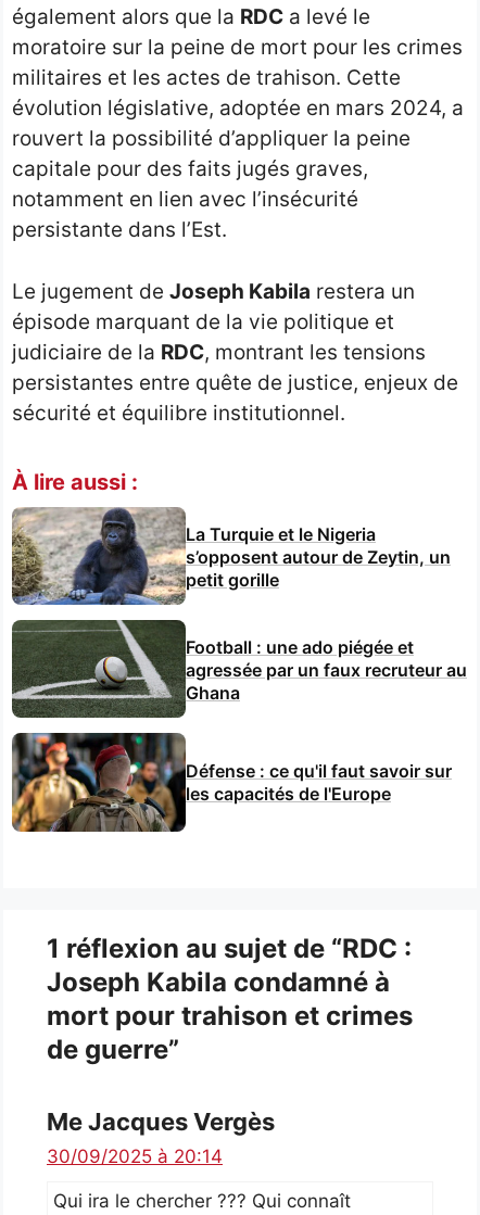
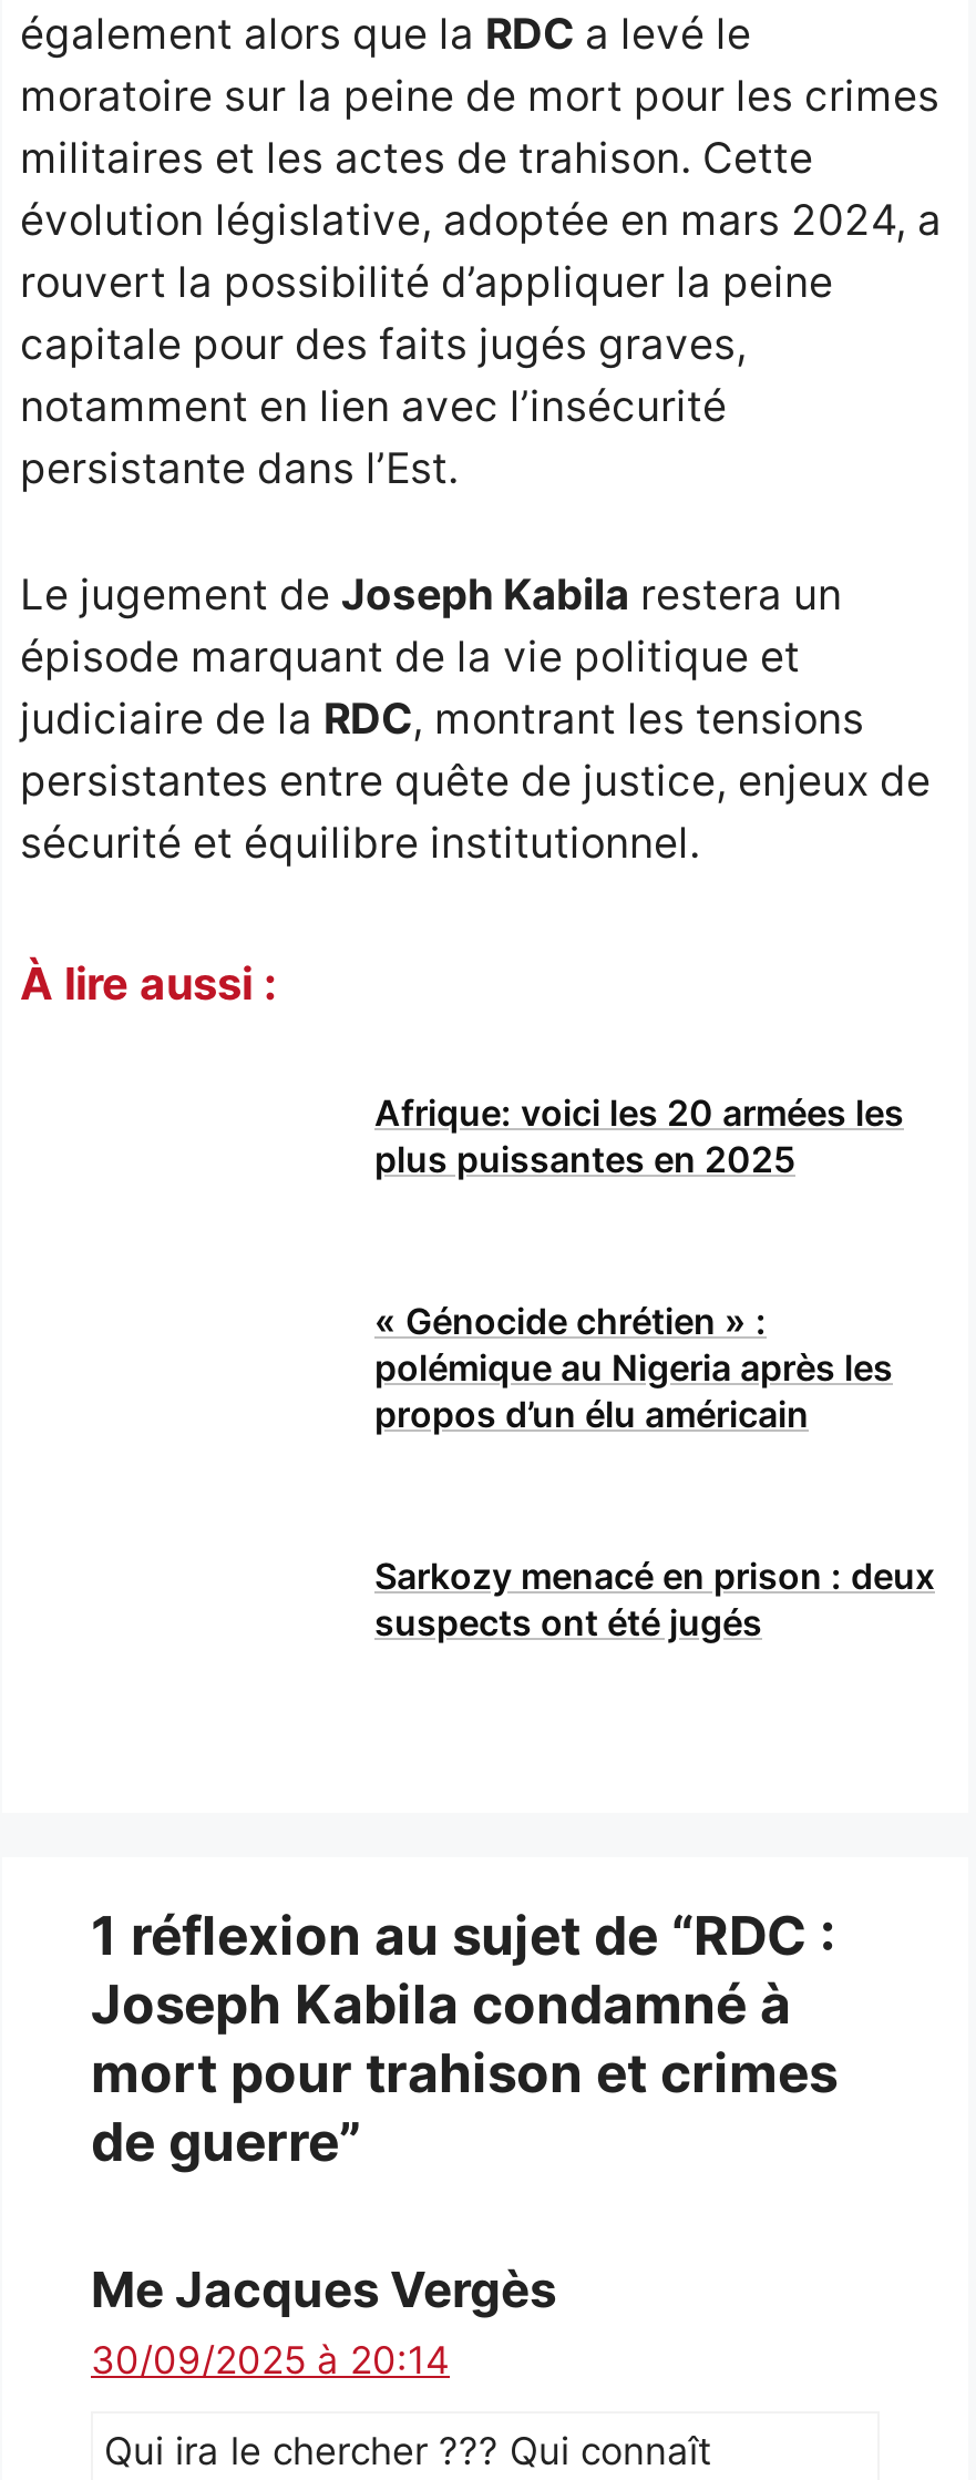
- [image]

- La Turquie et le Nigeria
- s’opposent autour de Zeytin, un
- petit gorille
+ Afrique: voici les 20 armées les
+ plus puissantes en 2025

- [image]

- Football : une ado piégée et
- agressée par un faux recruteur au
- Ghana
+ « Génocide chrétien » :
+ polémique au Nigeria après les
+ propos d’un élu américain

- [image]

- Défense : ce qu'il faut savoir sur
- les capacités de l'Europe
+ Sarkozy menacé en prison : deux
+ suspects ont été jugés
